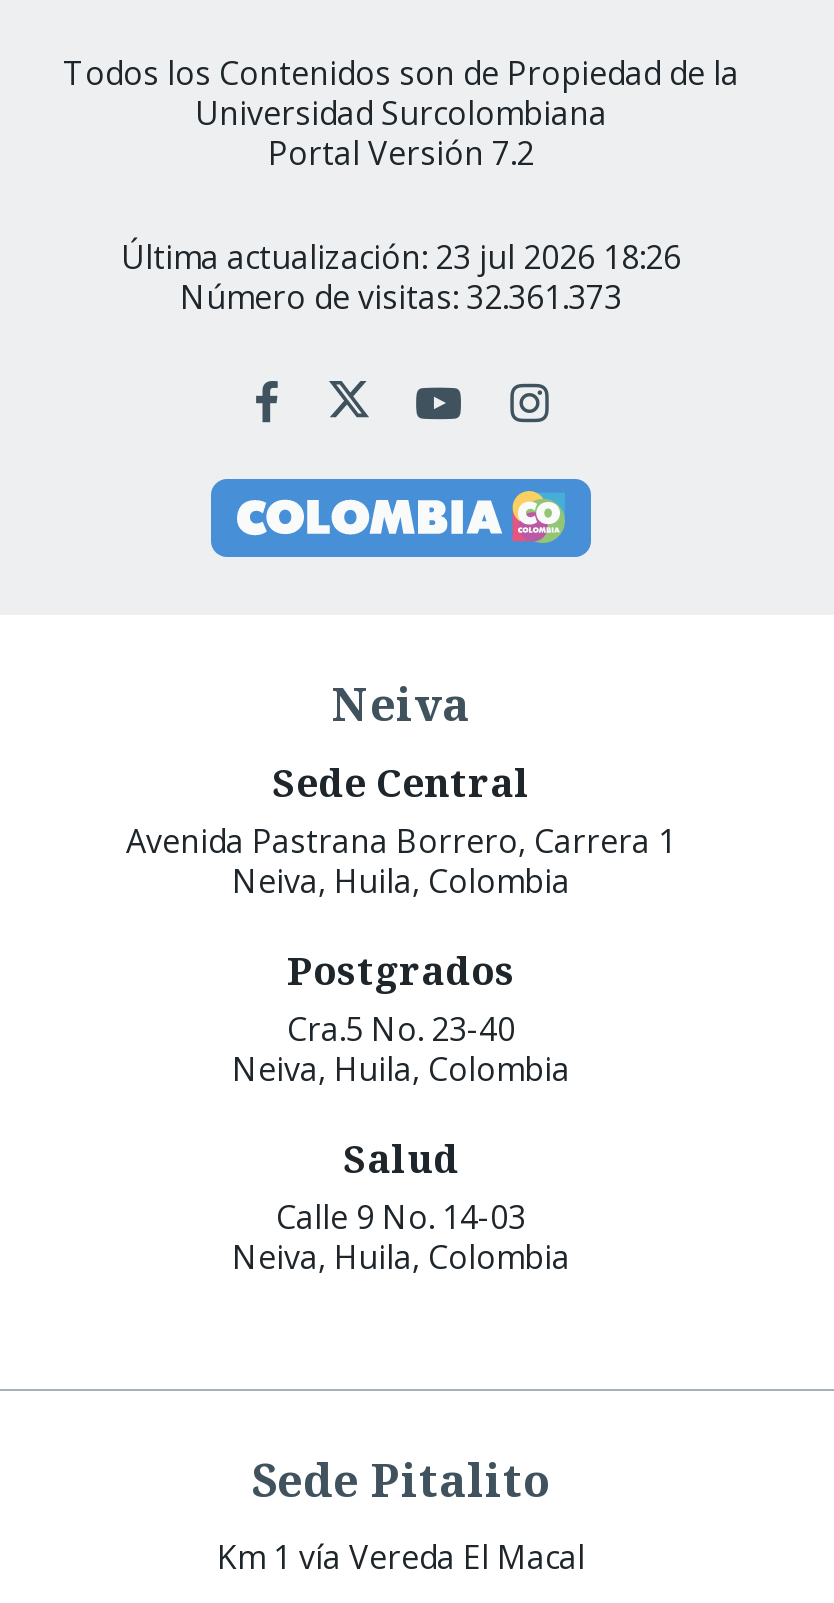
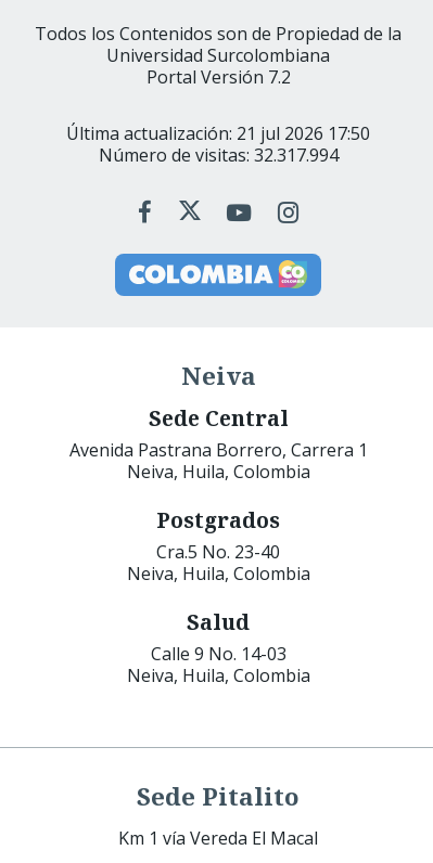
- Última actualización: 23 jul 2026 18:26
+ Última actualización: 21 jul 2026 17:50

- Número de visitas: 32.361.373
+ Número de visitas: 32.317.994
